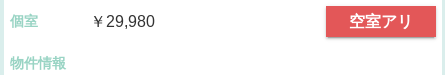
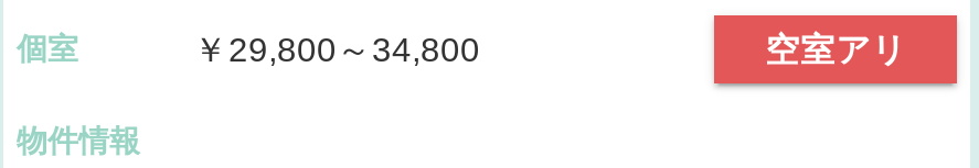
- ￥29,980
+ ￥29,800～34,800
